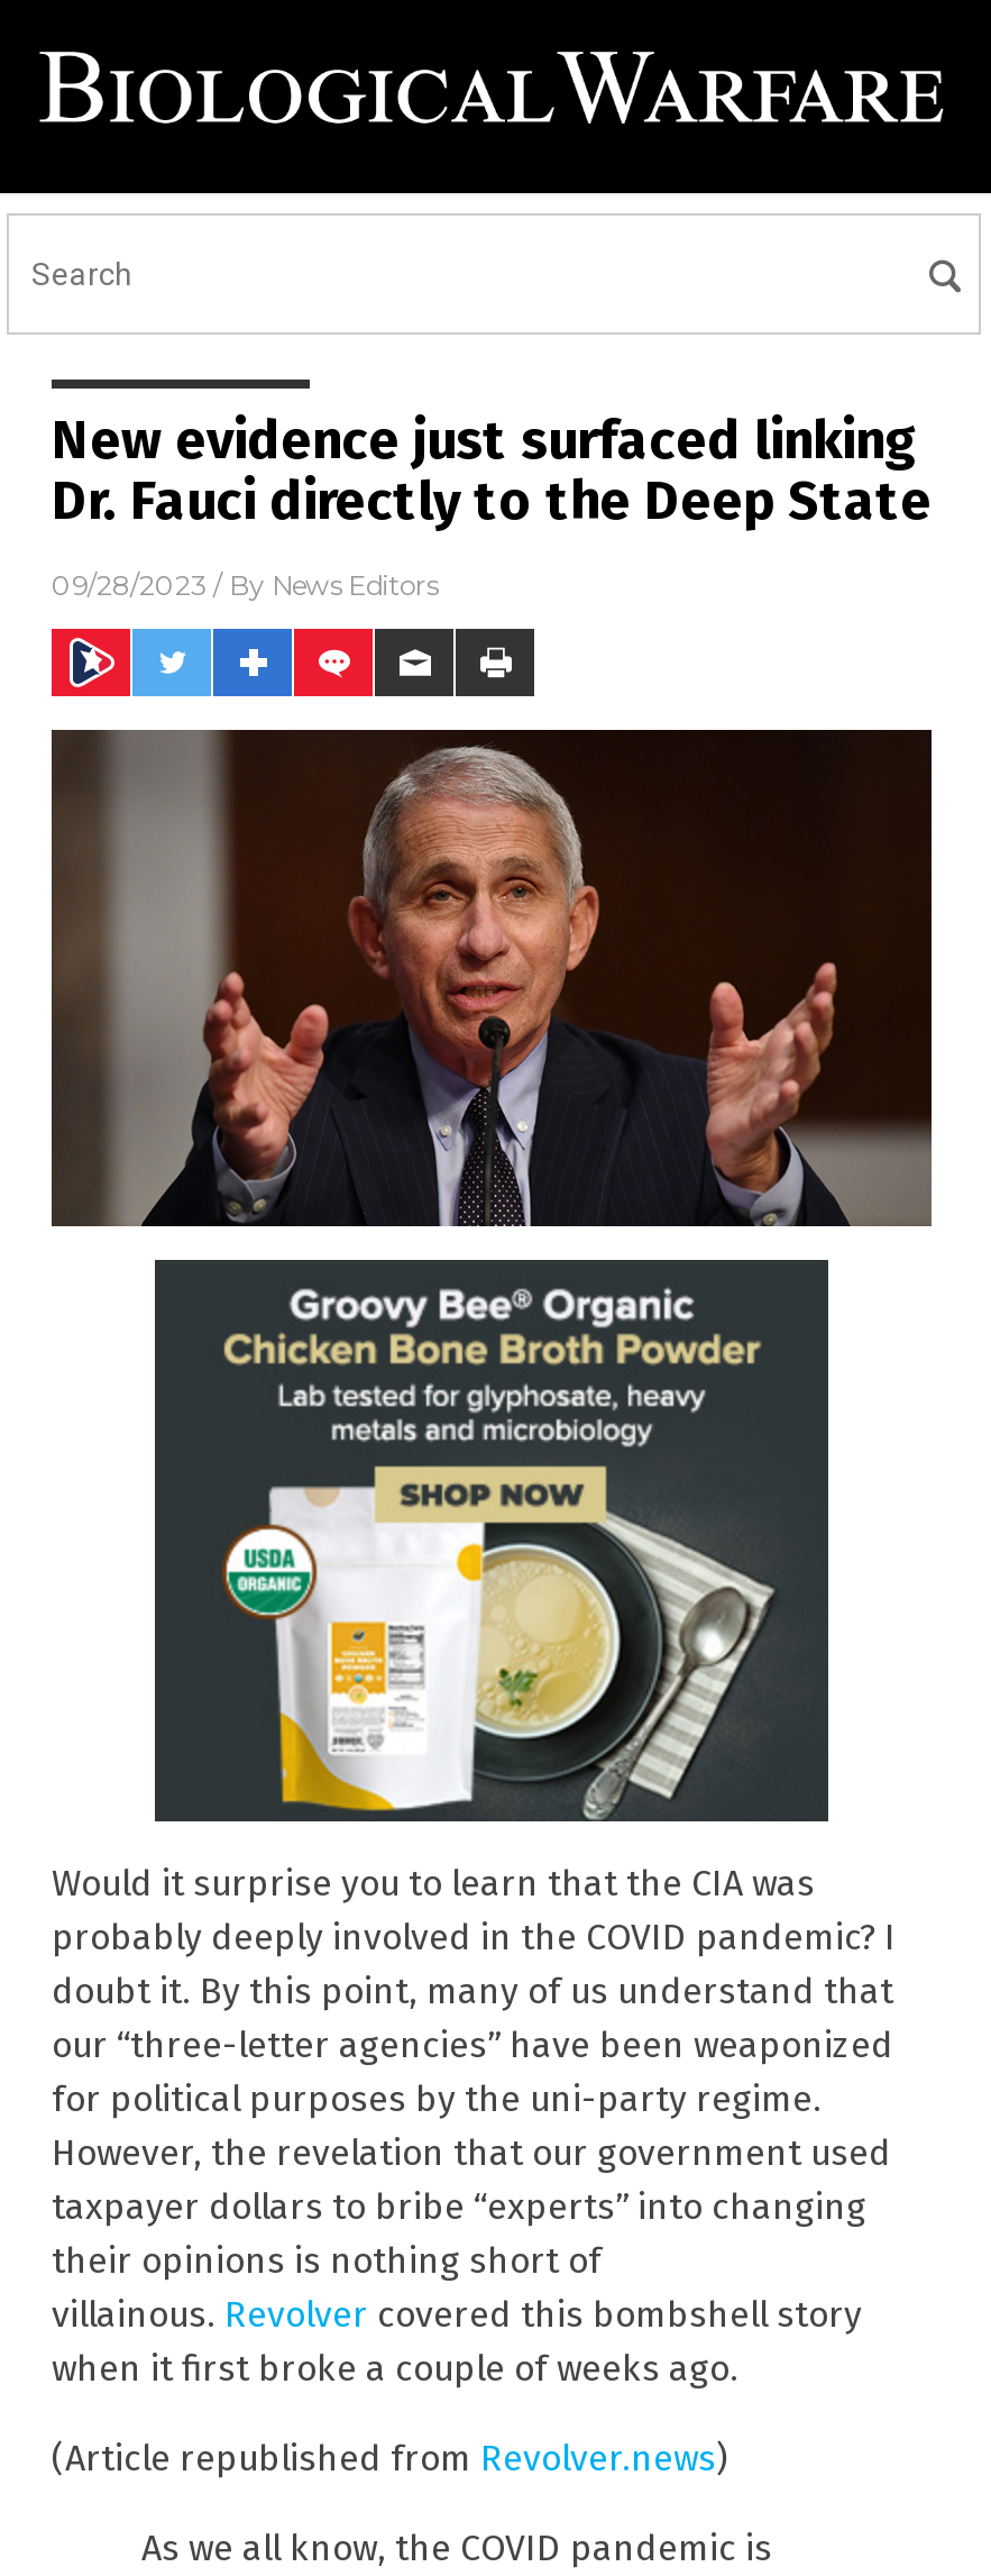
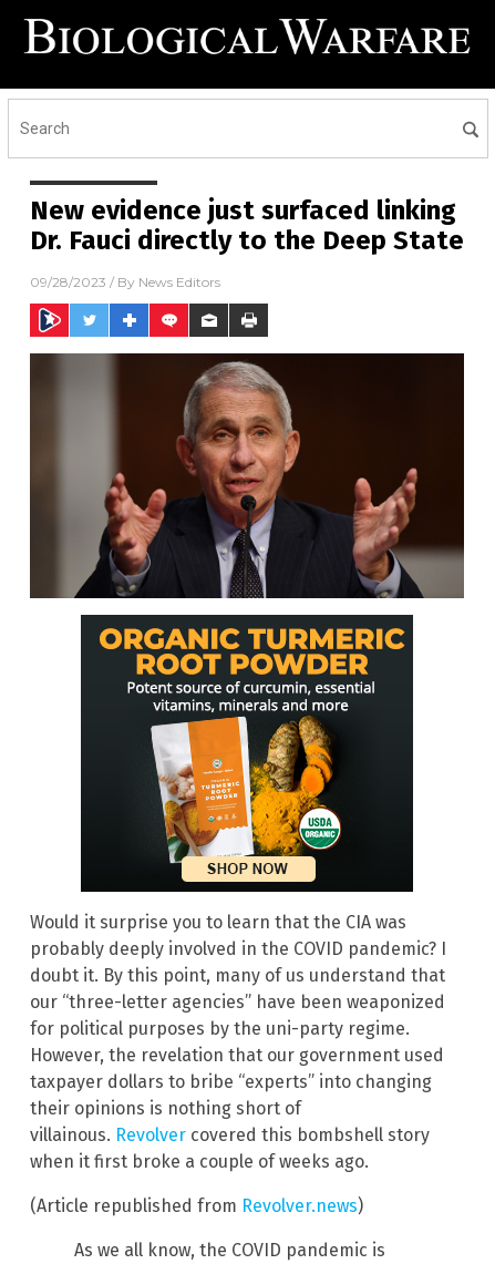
- [image]
+ [image]
